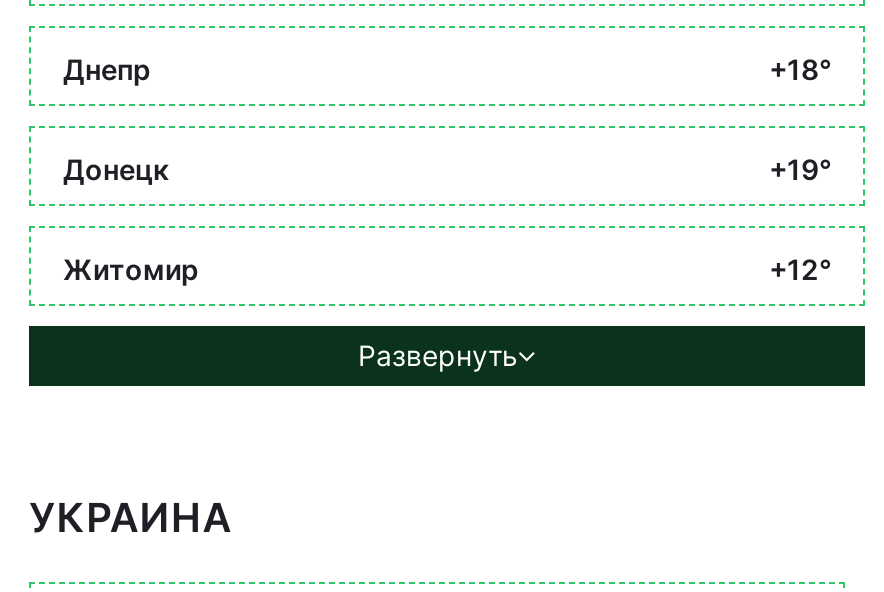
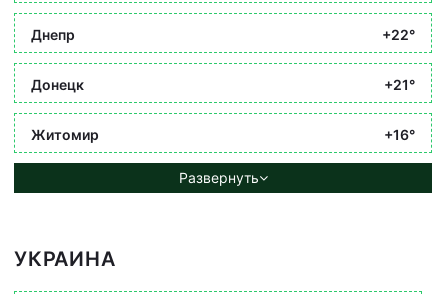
- +18°
+ +22°

- +19°
+ +21°

- +12°
+ +16°
